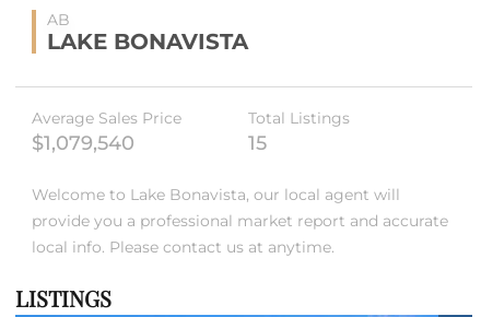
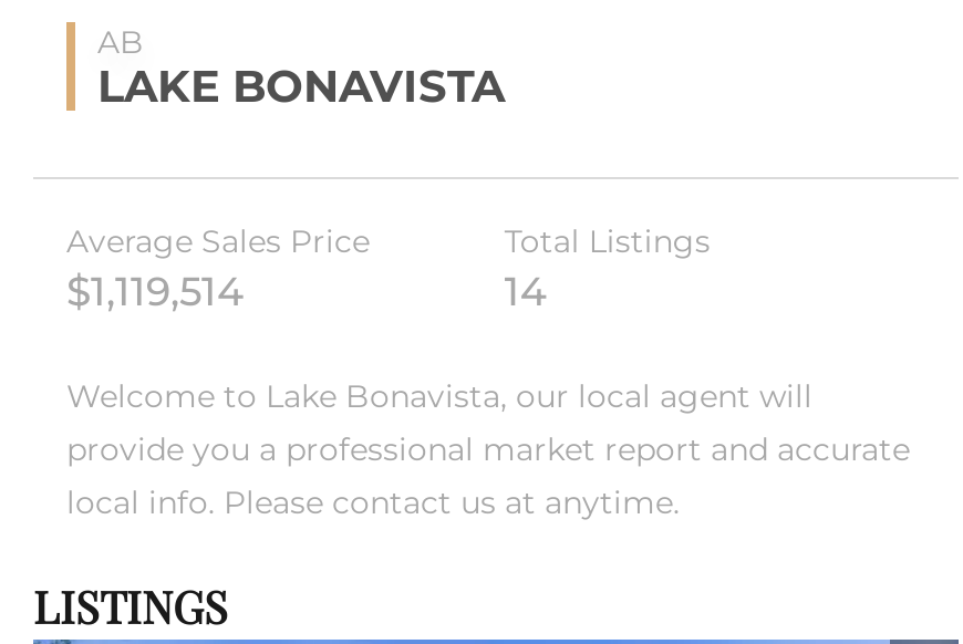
- $1,079,540
+ $1,119,514

- 15
+ 14
